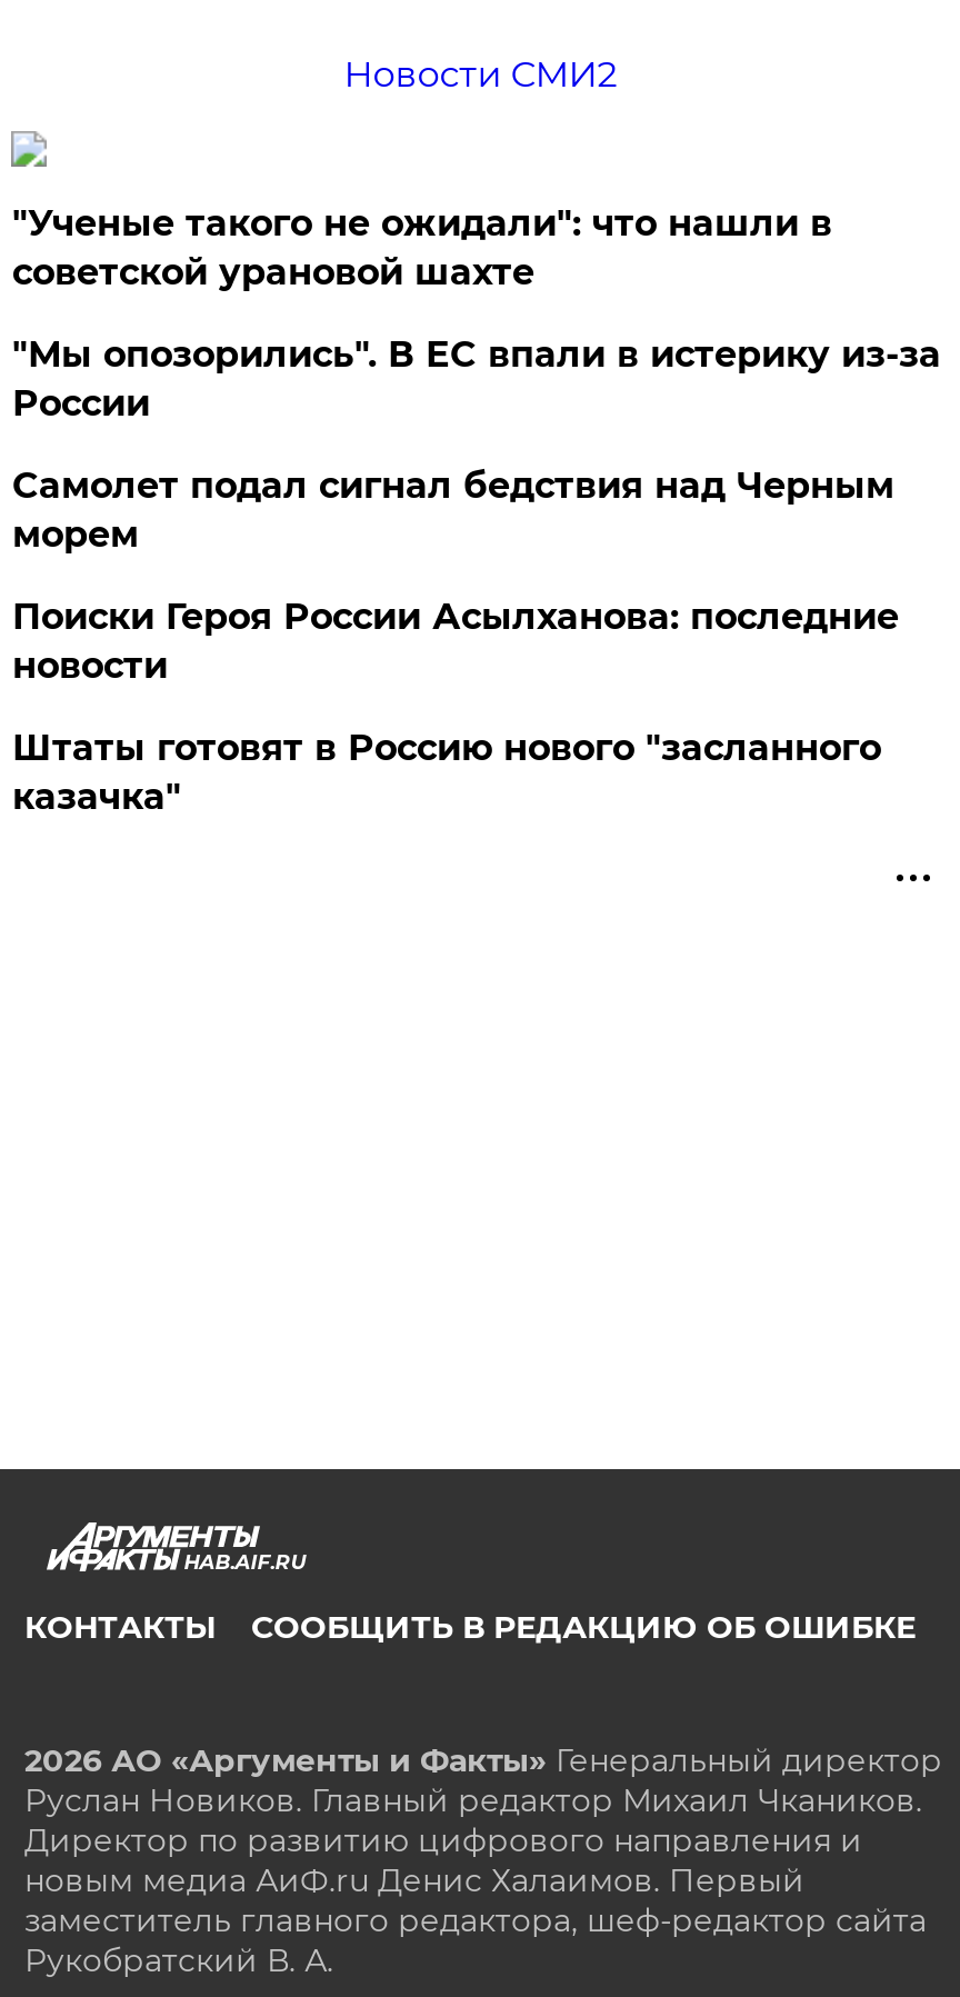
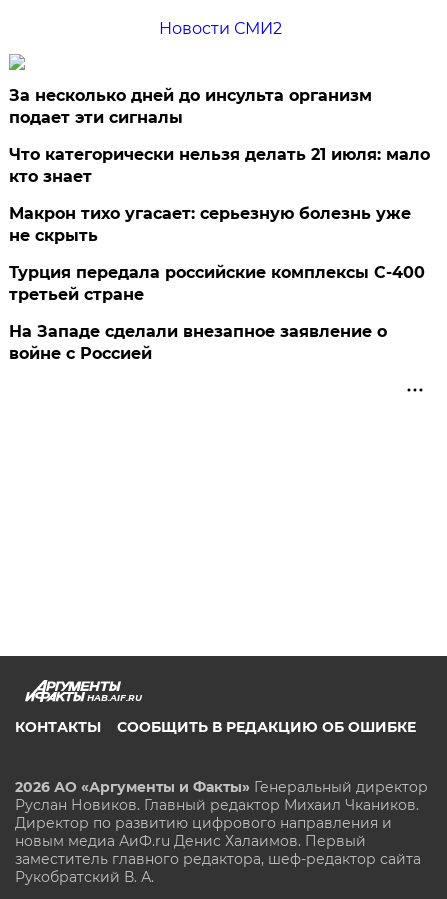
- "Ученые такого не ожидали": что нашли в
- советской урановой шахте
+ За несколько дней до инсульта организм
+ подает эти сигналы

- "Мы опозорились". В ЕС впали в истерику из-за
- России
+ Что категорически нельзя делать 21 июля: мало
+ кто знает

- Самолет подал сигнал бедствия над Черным
- морем
+ Макрон тихо угасает: серьезную болезнь уже
+ не скрыть

- Поиски Героя России Асылханова: последние
- новости
+ Турция передала российские комплексы С-400
+ третьей стране

- Штаты готовят в Россию нового "засланного
- казачка"
+ На Западе сделали внезапное заявление о
+ войне с Россией
